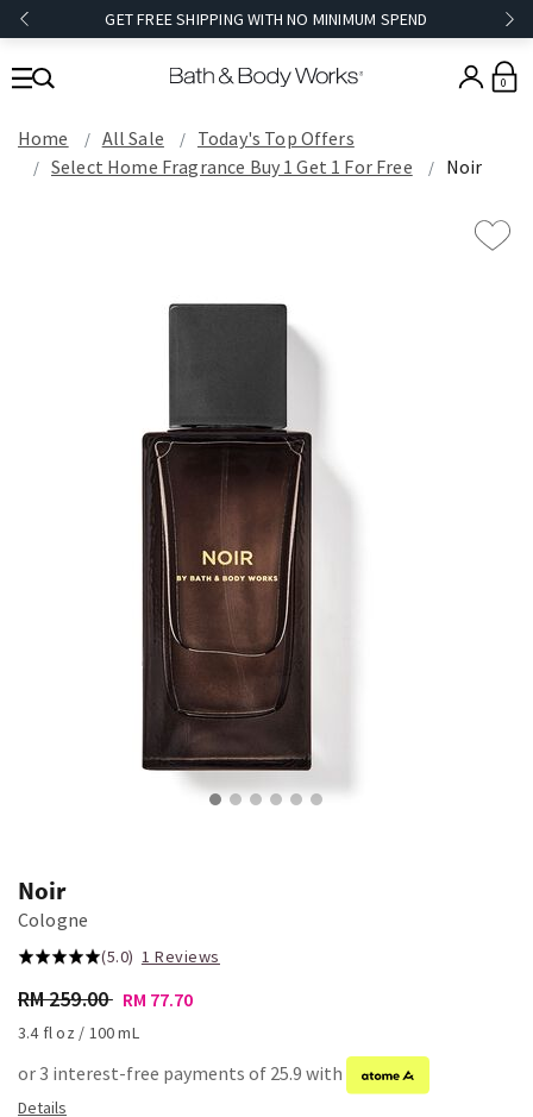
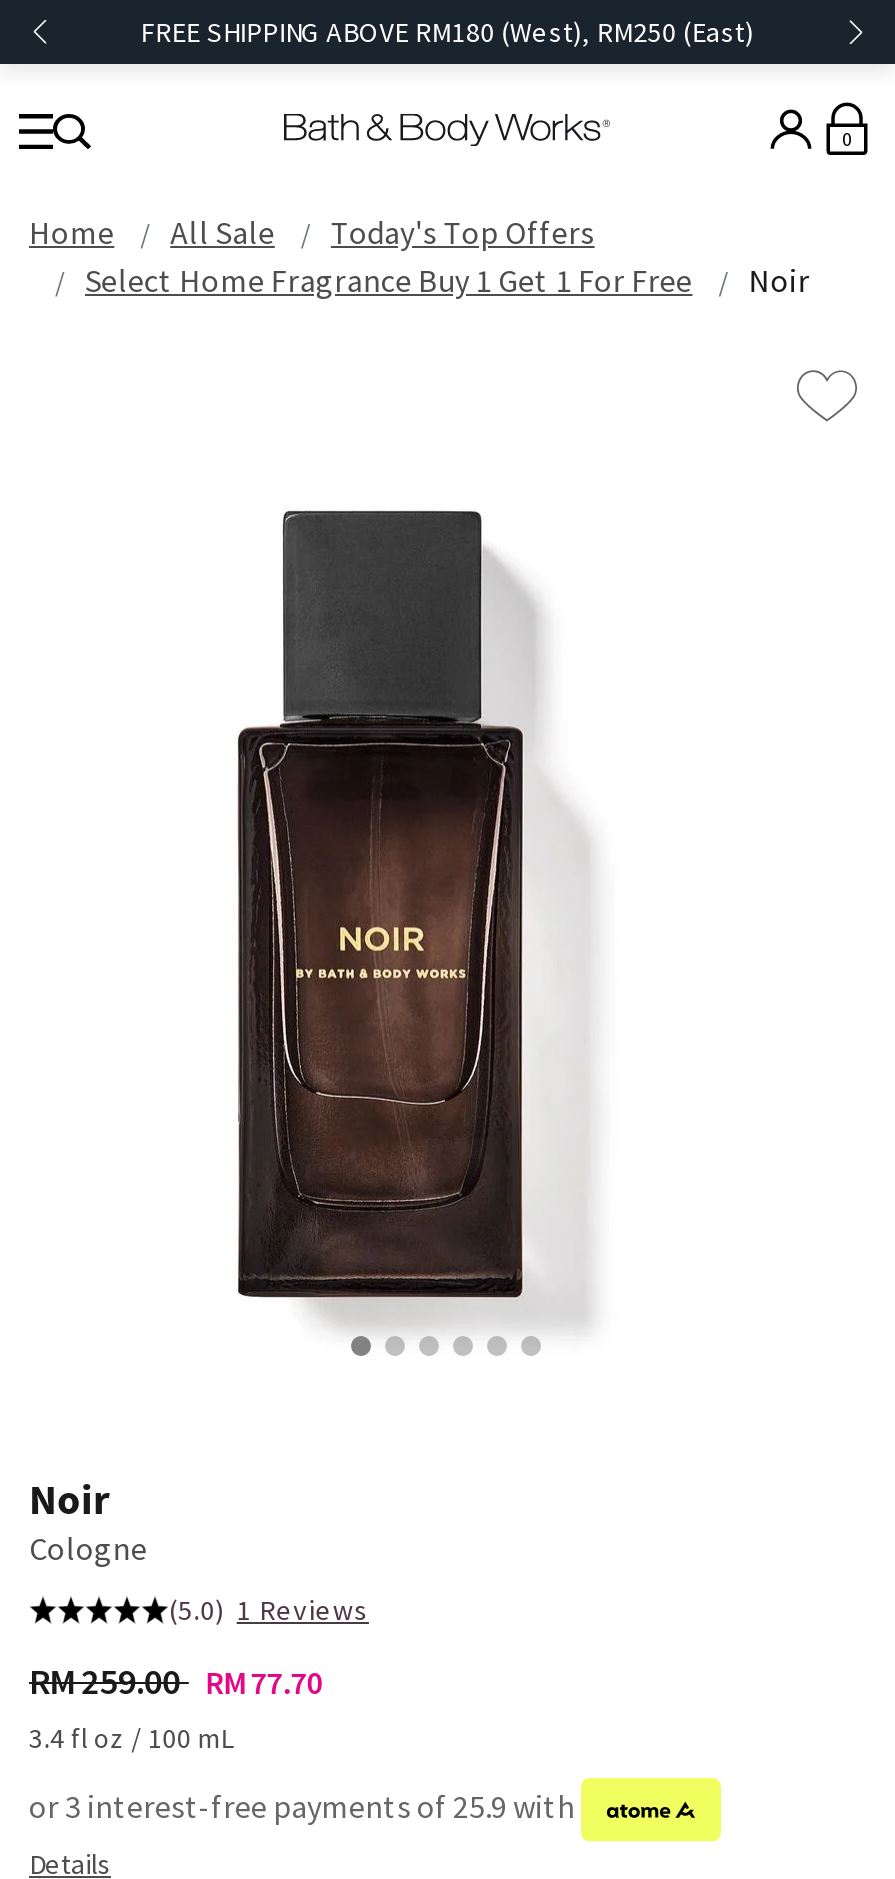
- GET FREE SHIPPING WITH NO MINIMUM SPEND
+ FREE SHIPPING ABOVE RM180 (West), RM250 (East)
